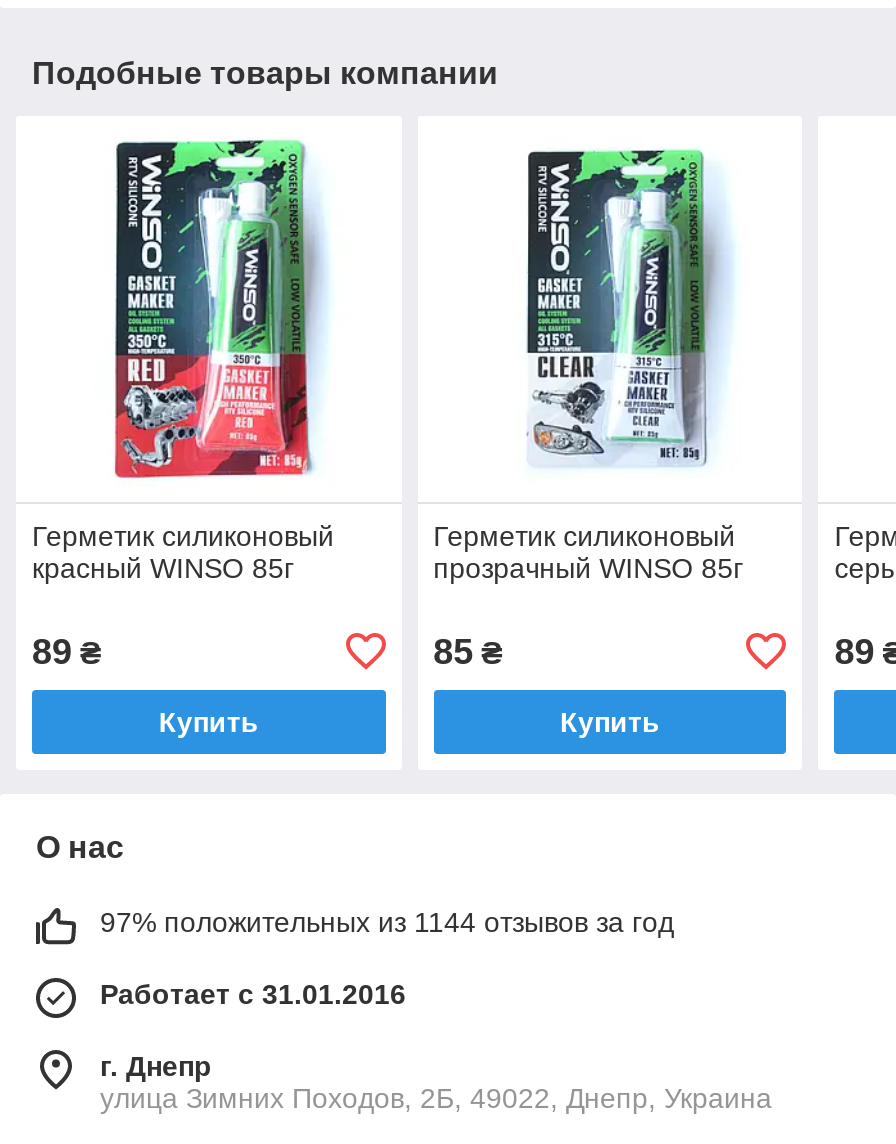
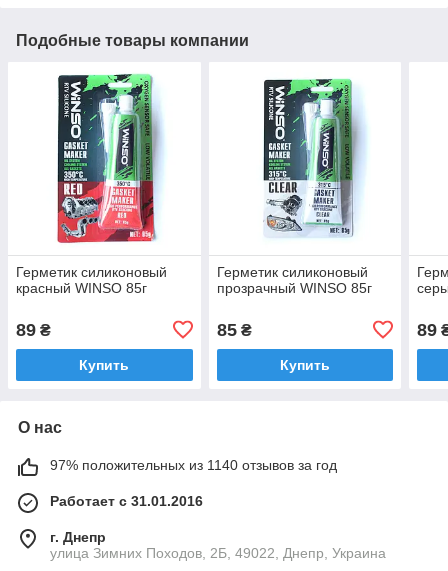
- 97% положительных из 1144 отзывов за год
+ 97% положительных из 1140 отзывов за год
